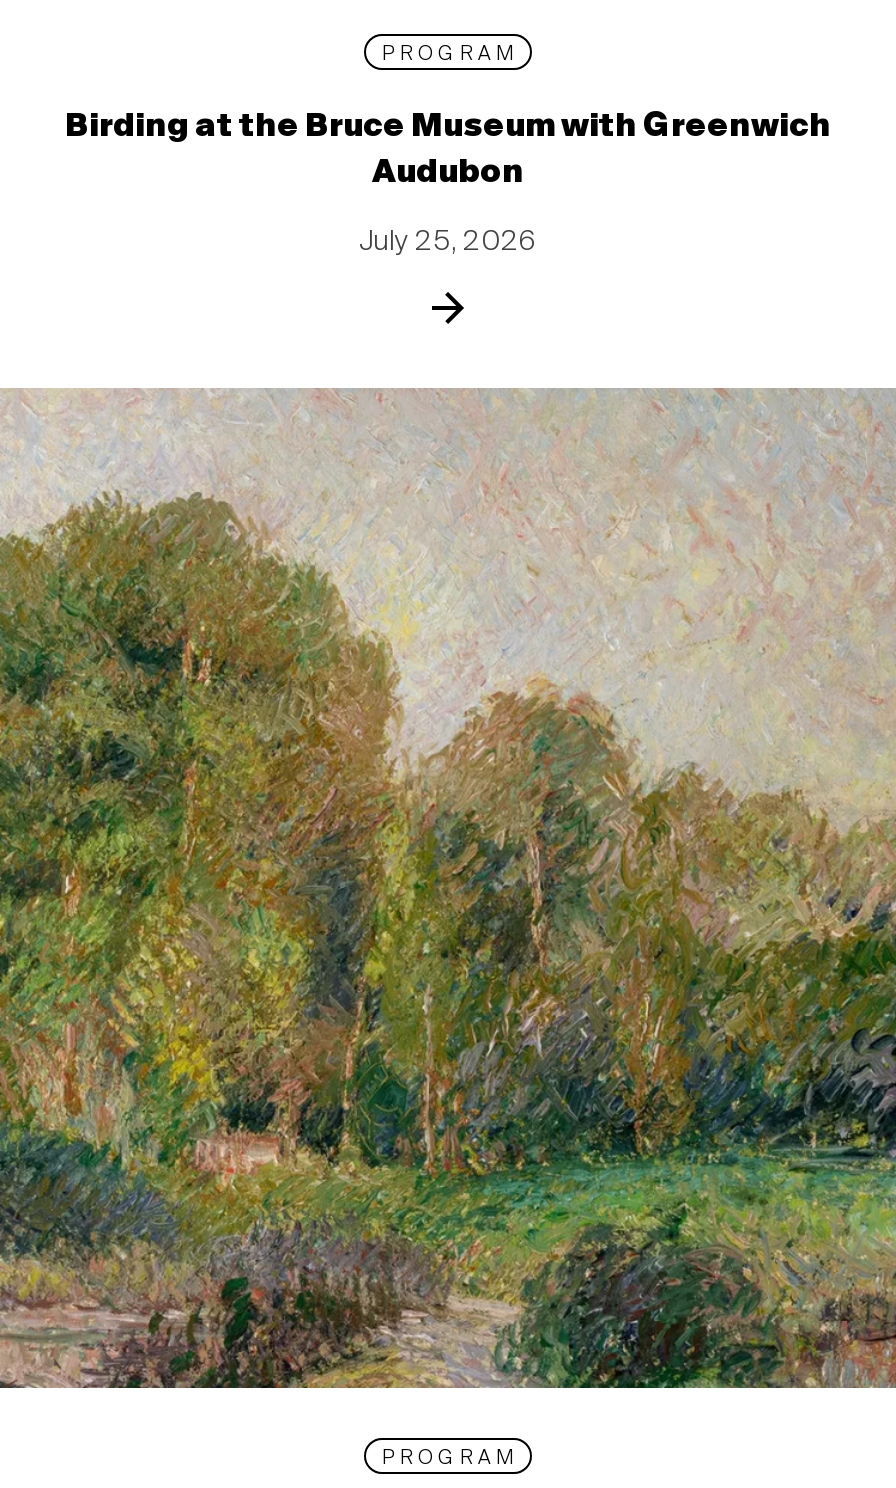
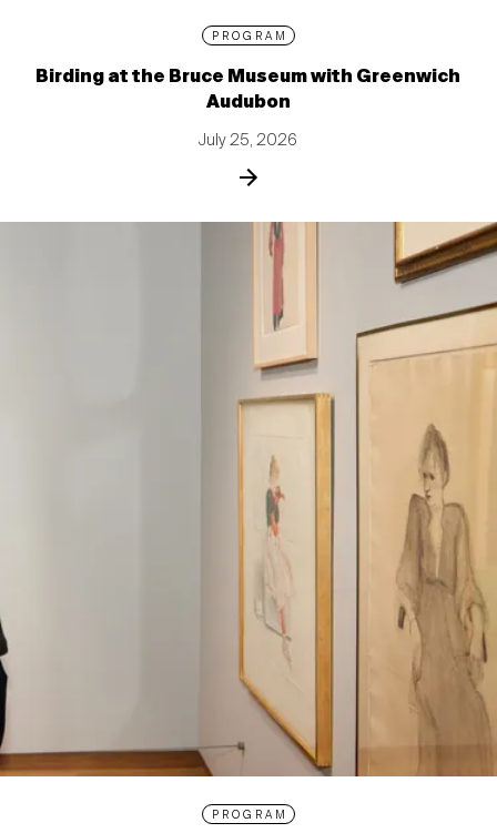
- [image]
+ [image]
